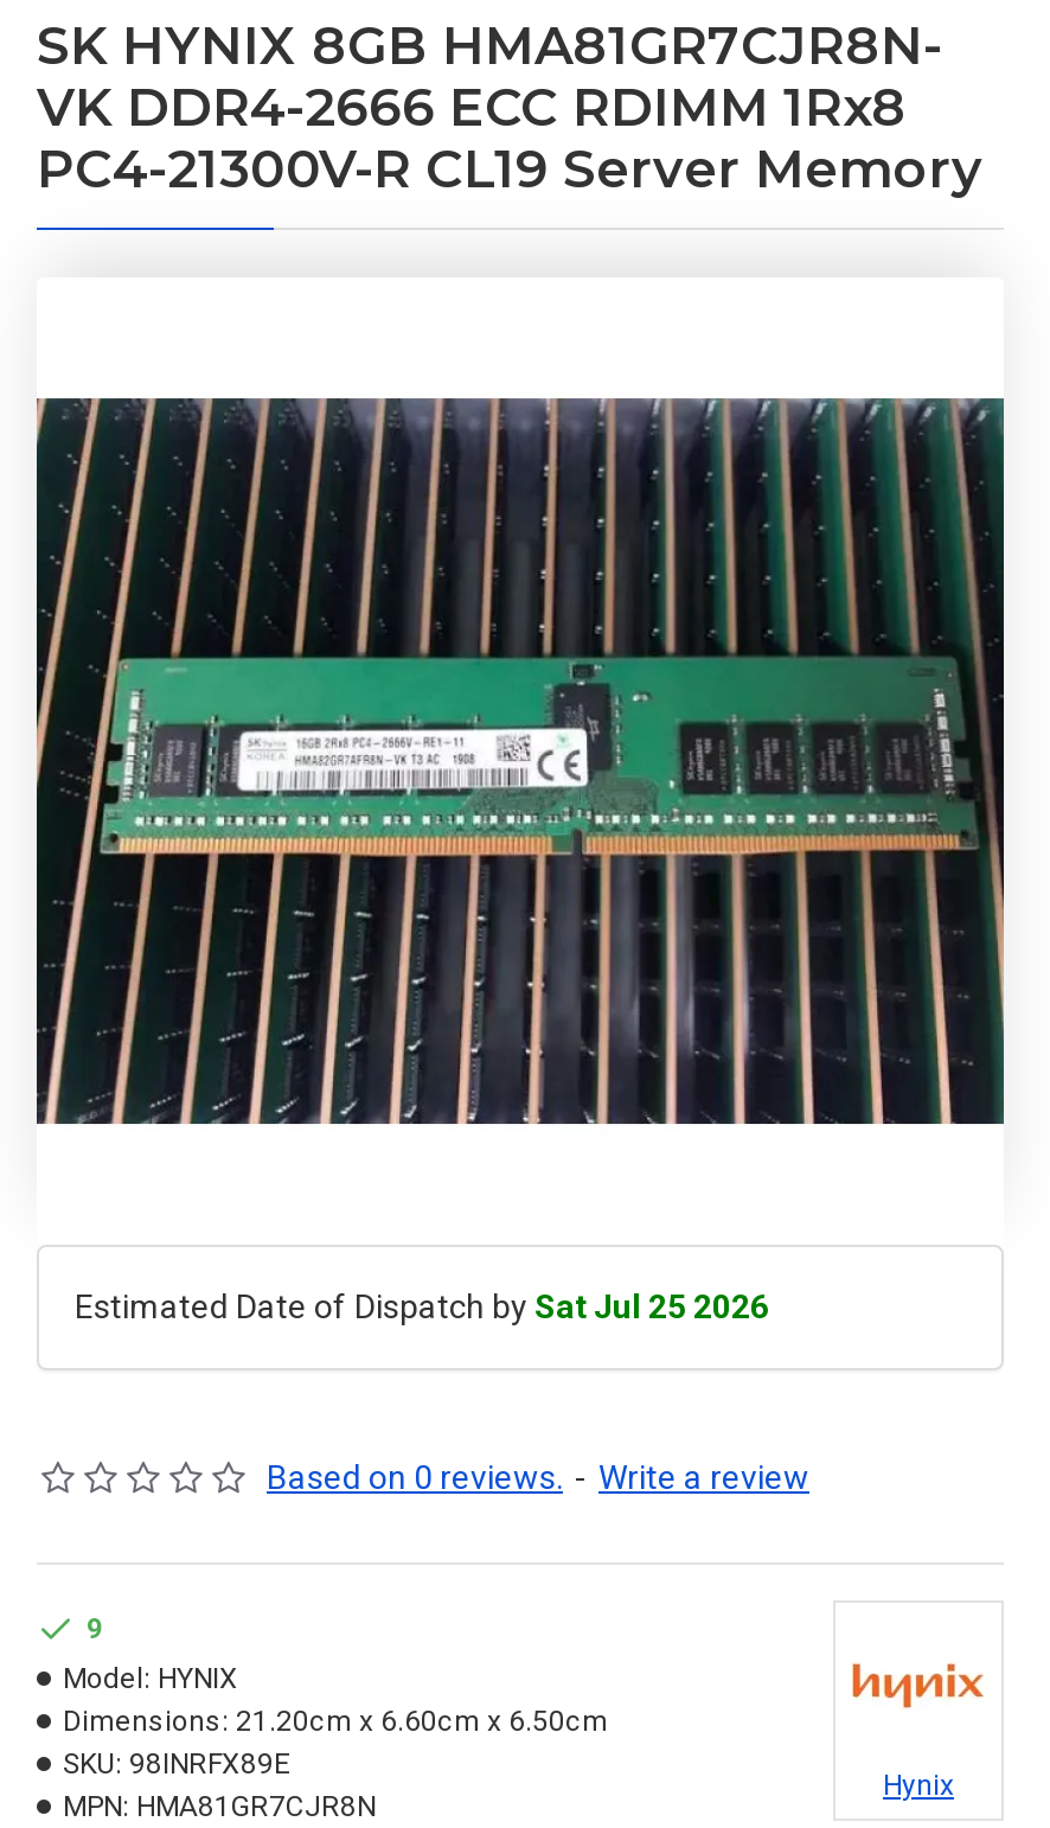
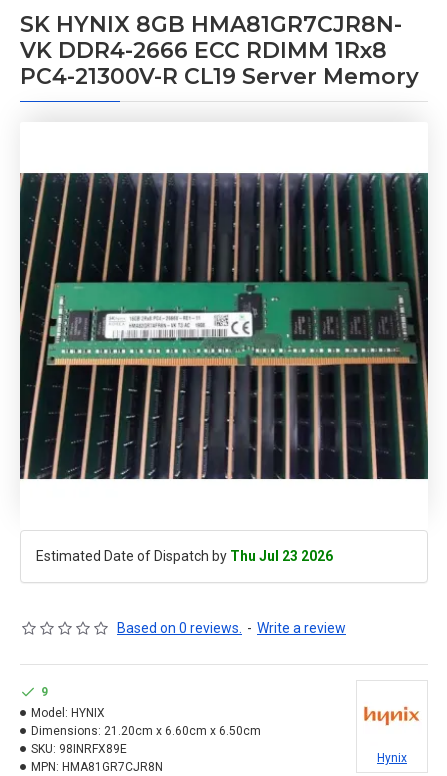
- Estimated Date of Dispatch by Sat Jul 25 2026
+ Estimated Date of Dispatch by Thu Jul 23 2026
